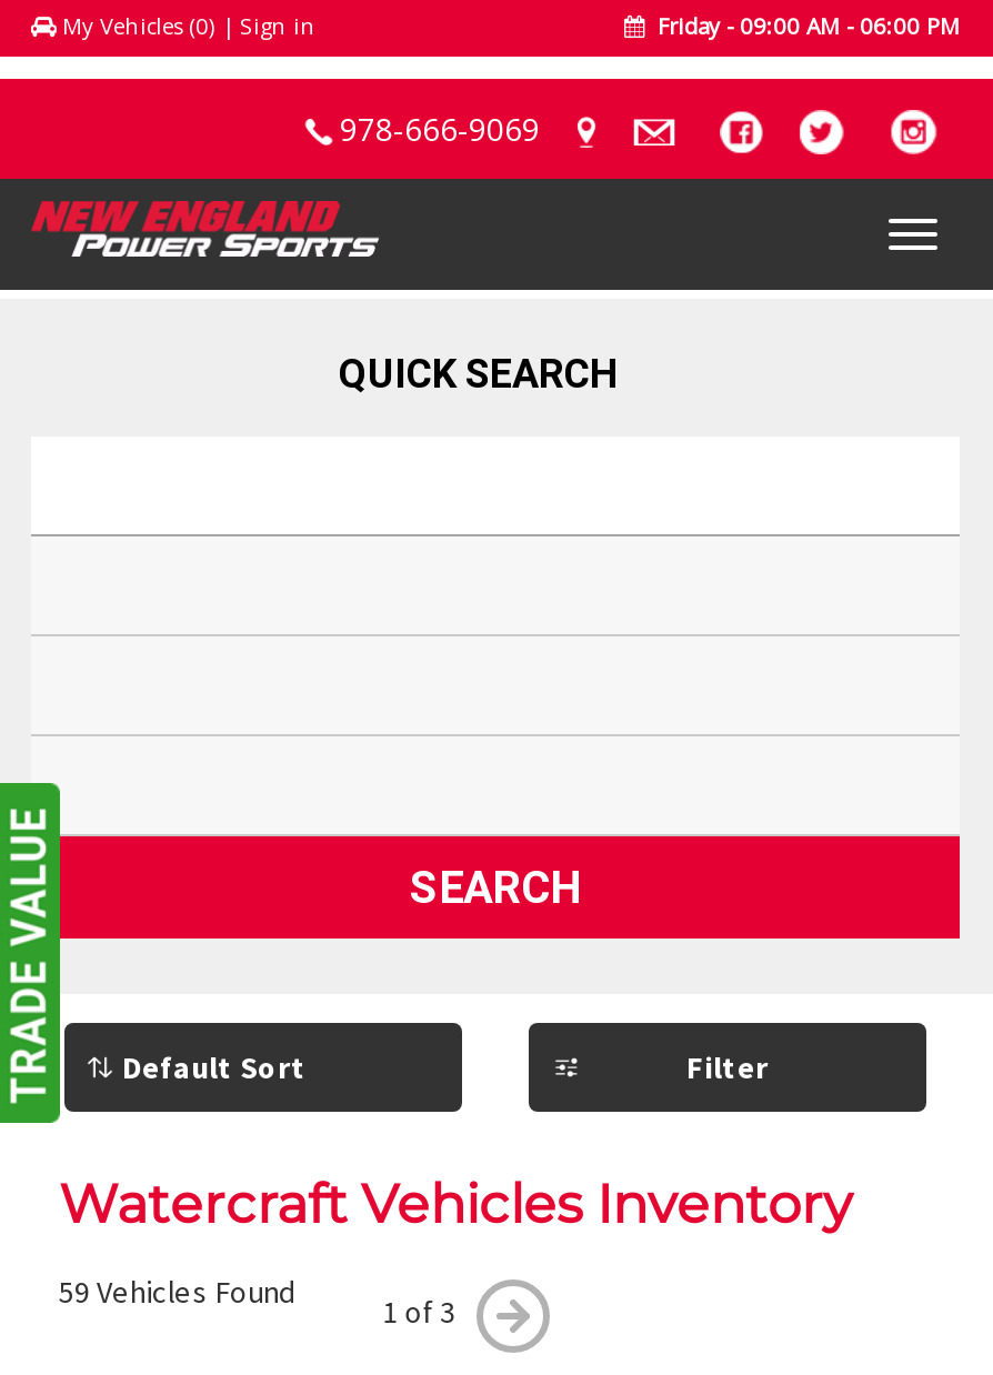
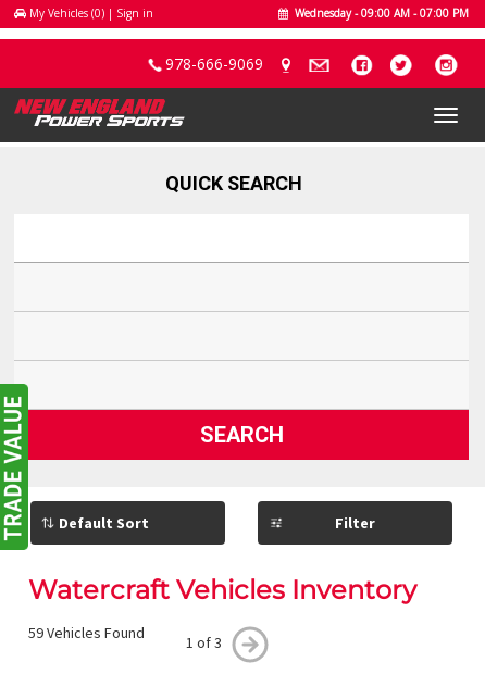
- Friday - 09:00 AM - 06:00 PM
+ Wednesday - 09:00 AM - 07:00 PM
